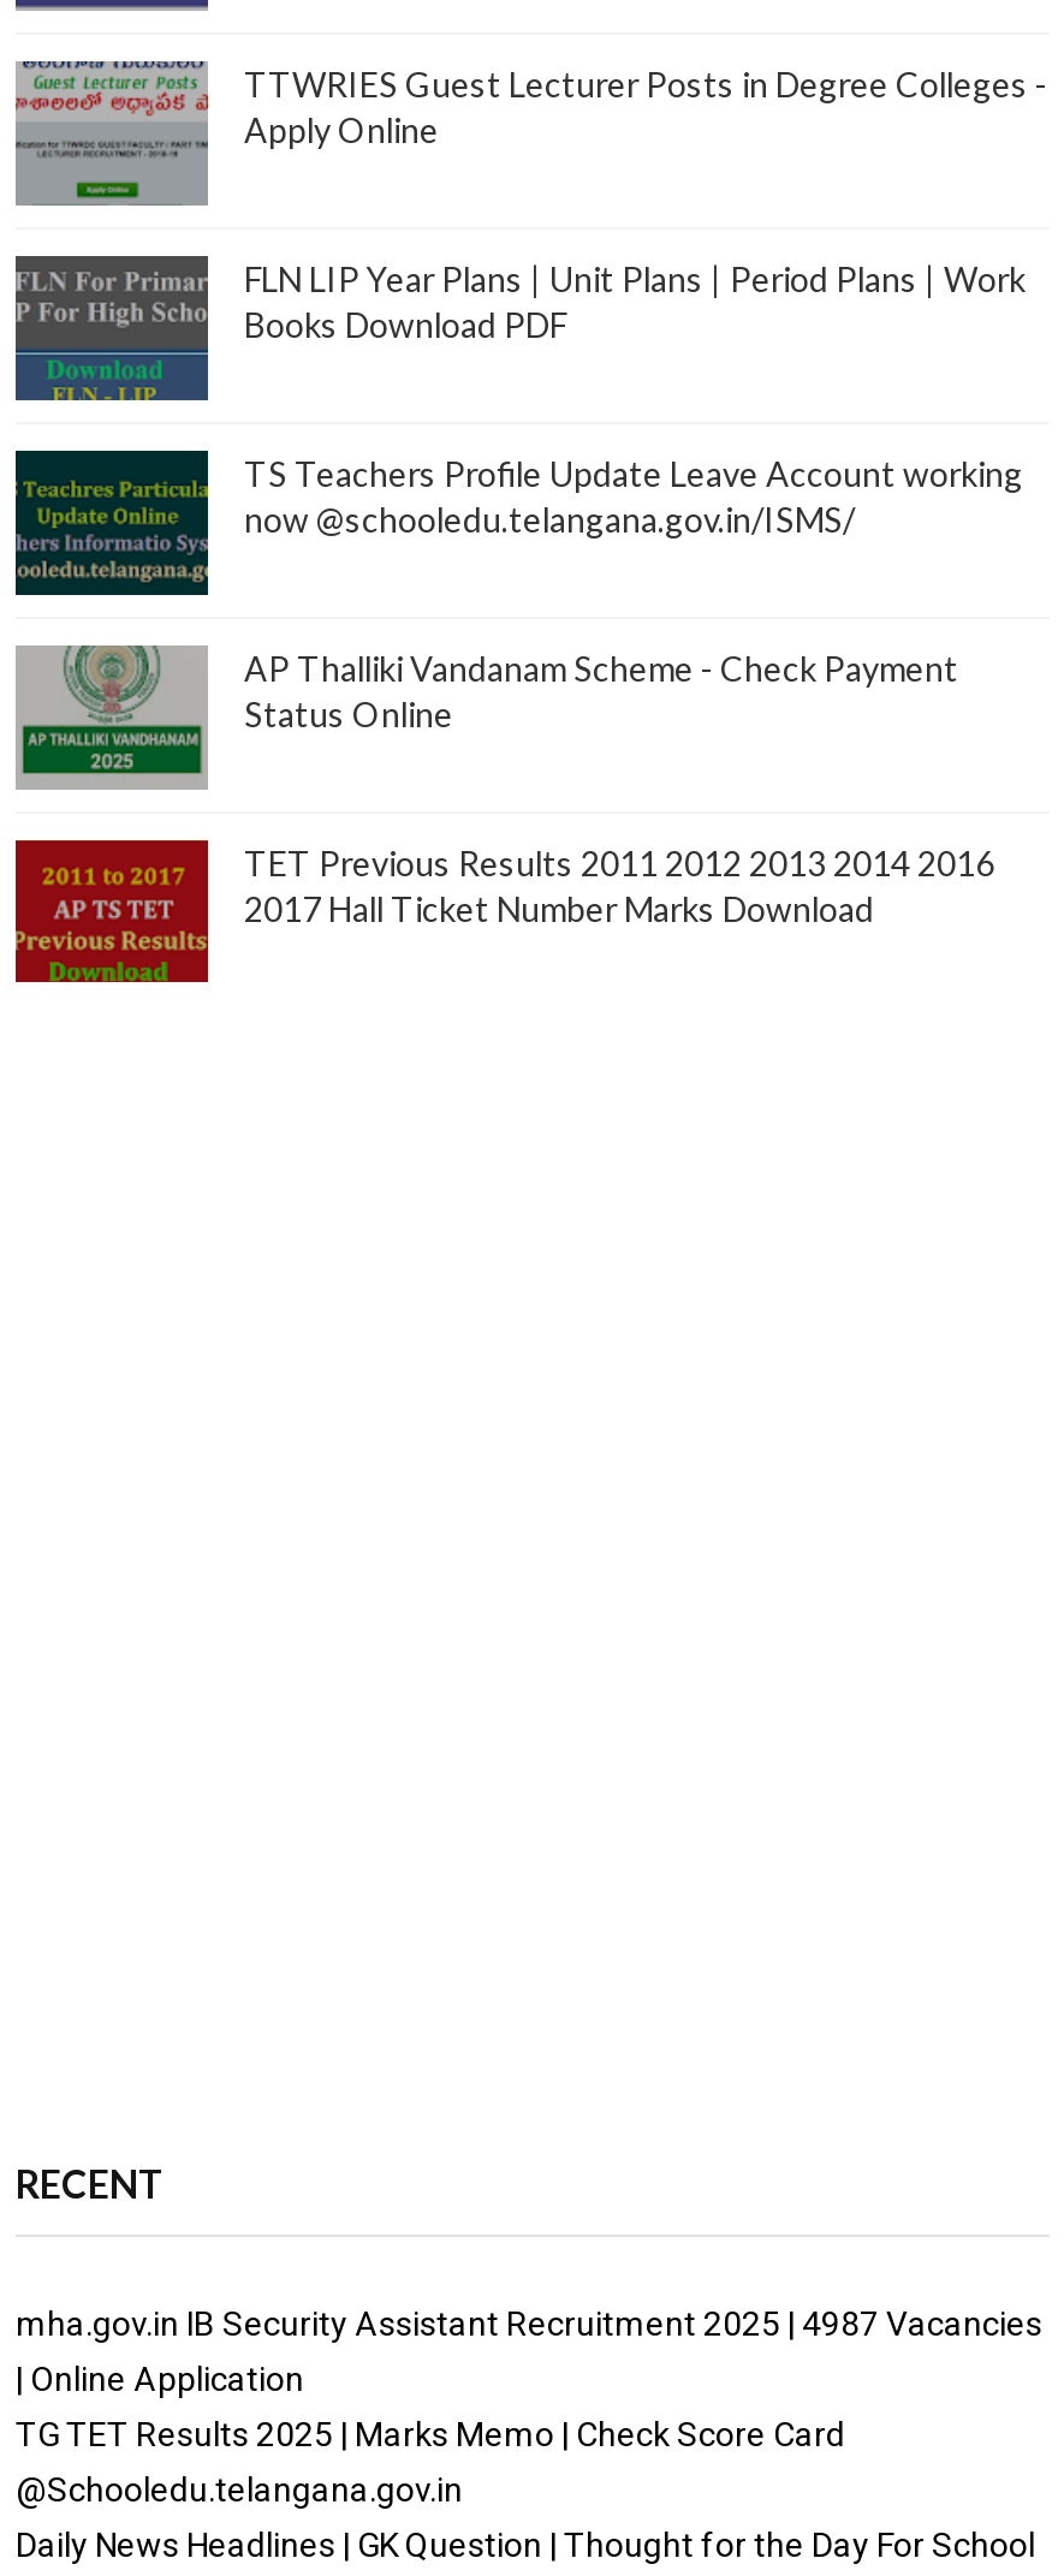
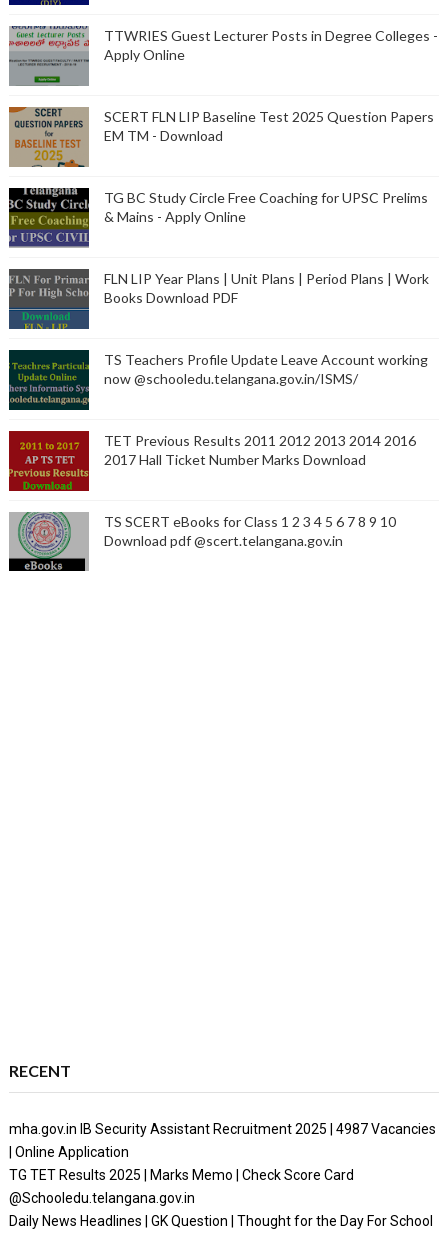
+ [image]
+ SCERT FLN LIP Baseline Test 2025 Question Papers
+ EM TM - Download

+ [image]
+ TG BC Study Circle Free Coaching for UPSC Prelims
+ & Mains - Apply Online

- [image]
- AP Thalliki Vandanam Scheme - Check Payment
- Status Online

+ [image]
+ TS SCERT eBooks for Class 1 2 3 4 5 6 7 8 9 10
+ Download pdf @scert.telangana.gov.in
